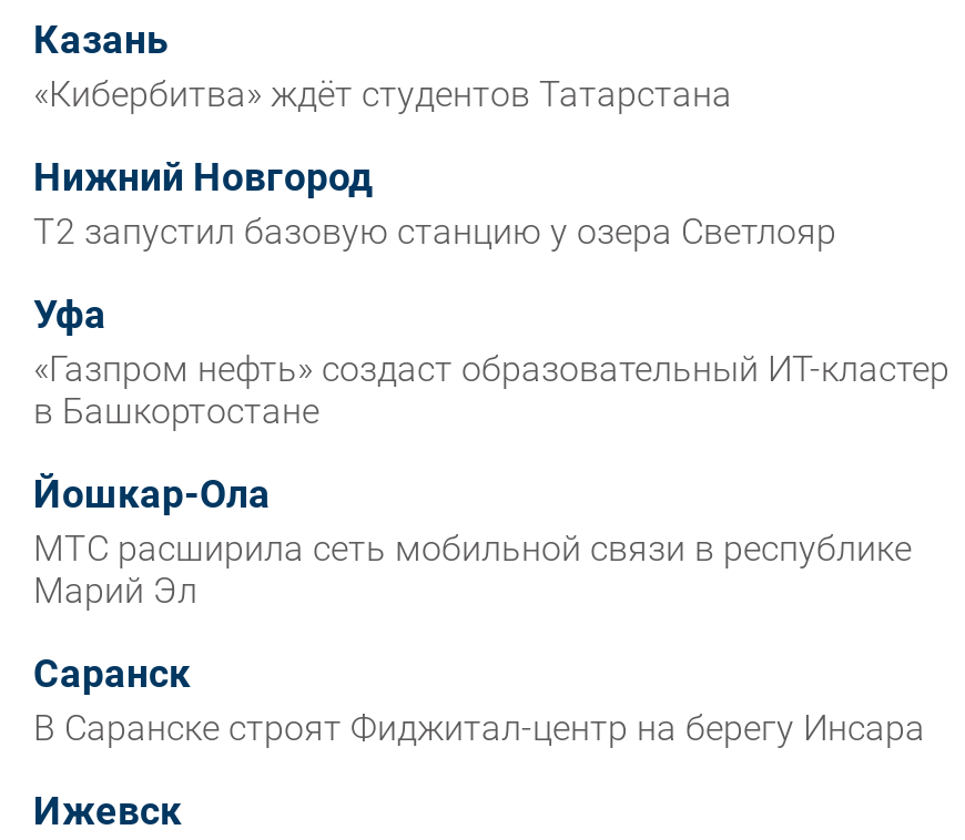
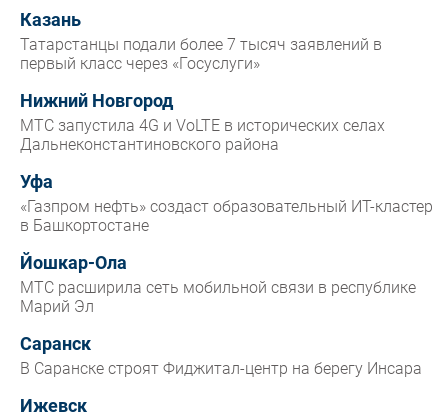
- «Кибербитва» ждёт студентов Татарстана
+ Татарстанцы подали более 7 тысяч заявлений в
+ первый класс через «Госуслуги»

- Т2 запустил базовую станцию у озера Светлояр
+ МТС запустила 4G и VoLTE в исторических селах
+ Дальнеконстантиновского района
